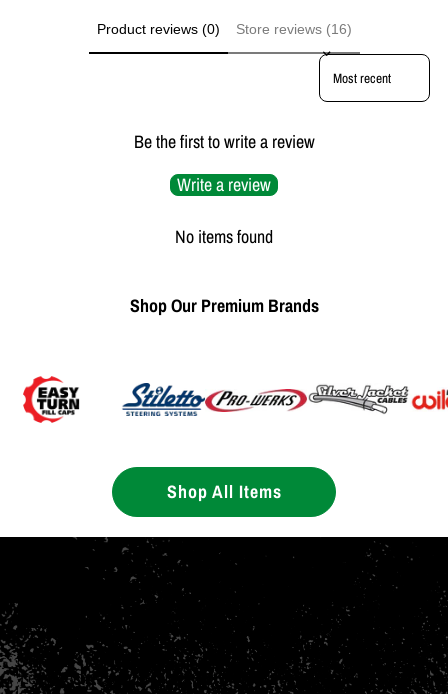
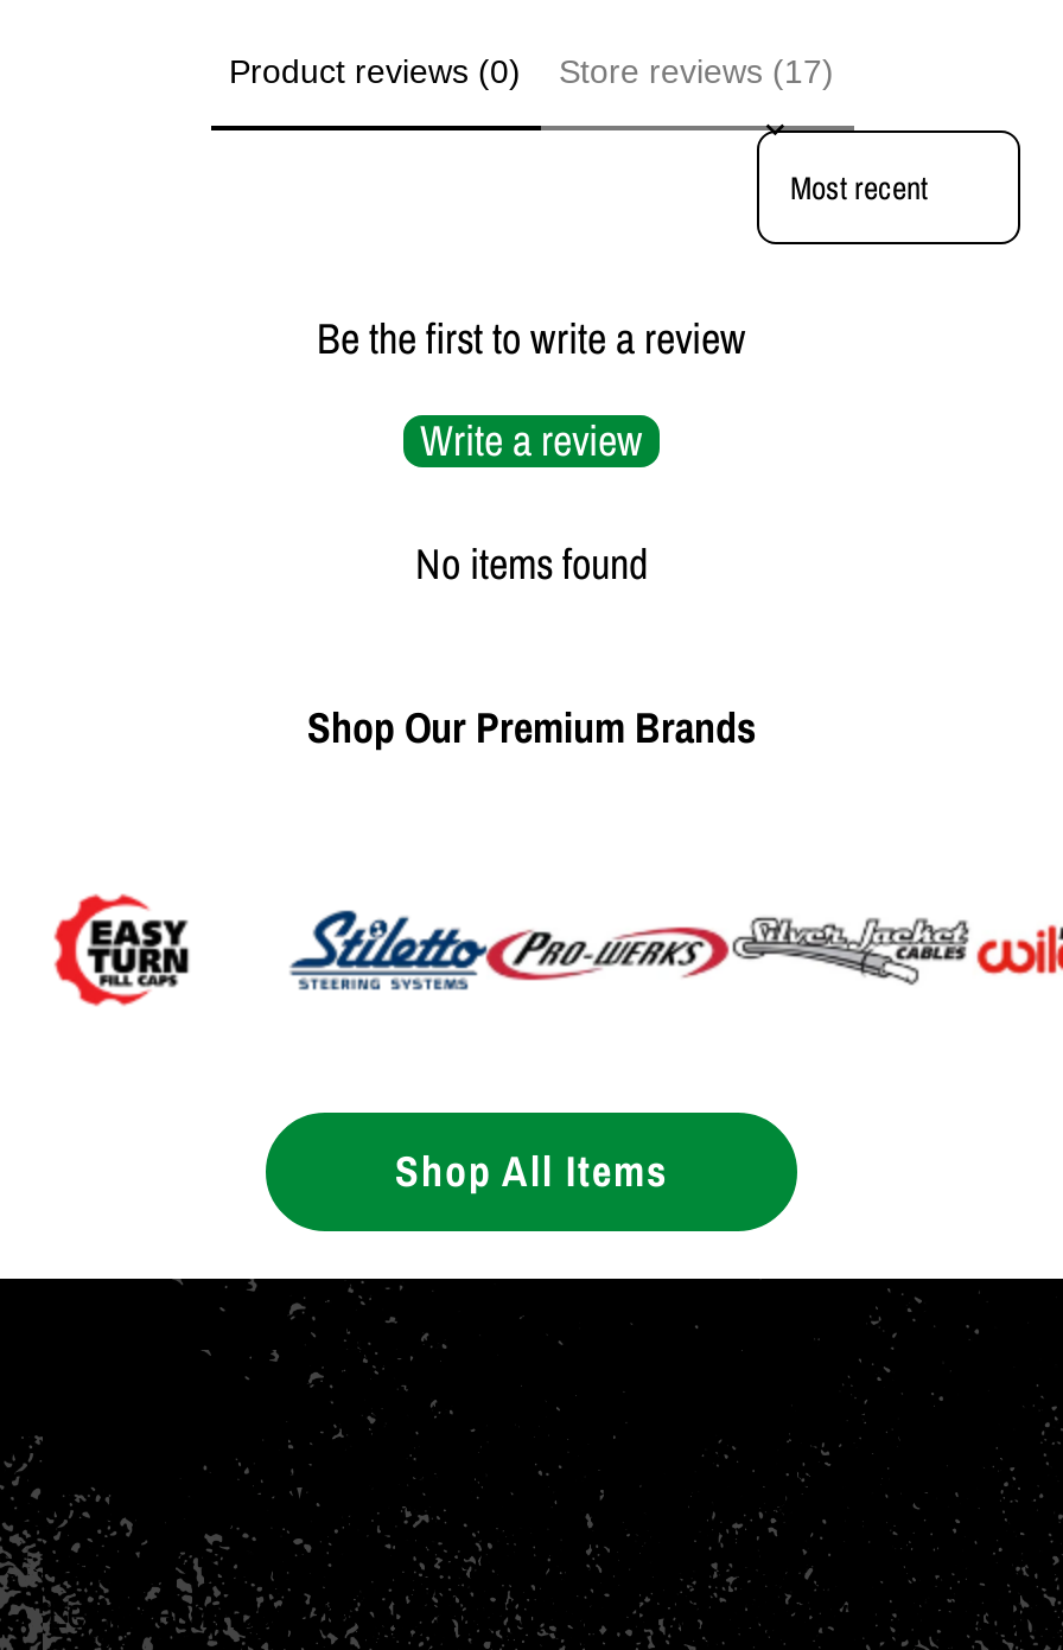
- Store reviews (16)
+ Store reviews (17)
